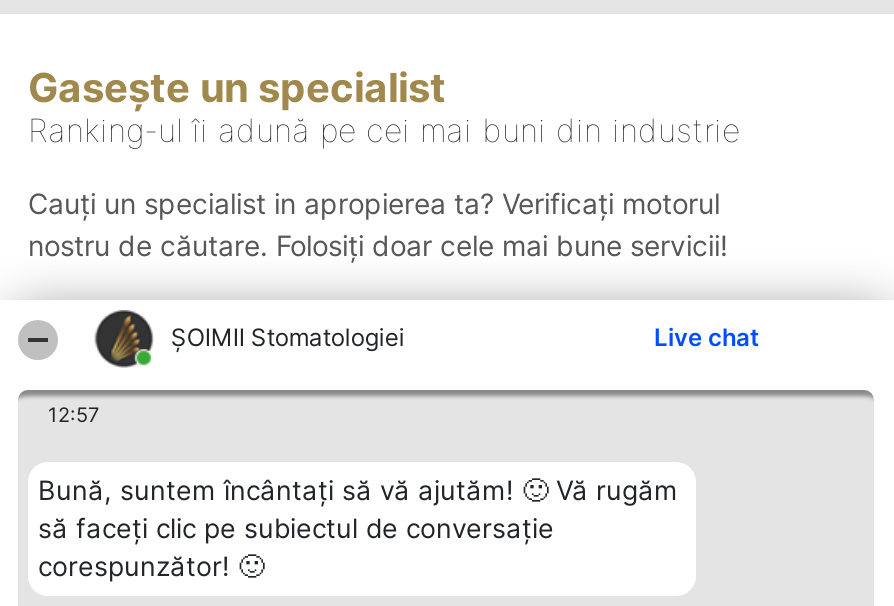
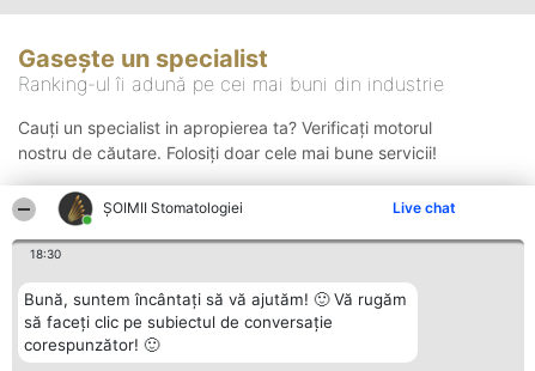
- 12:57
+ 18:30
